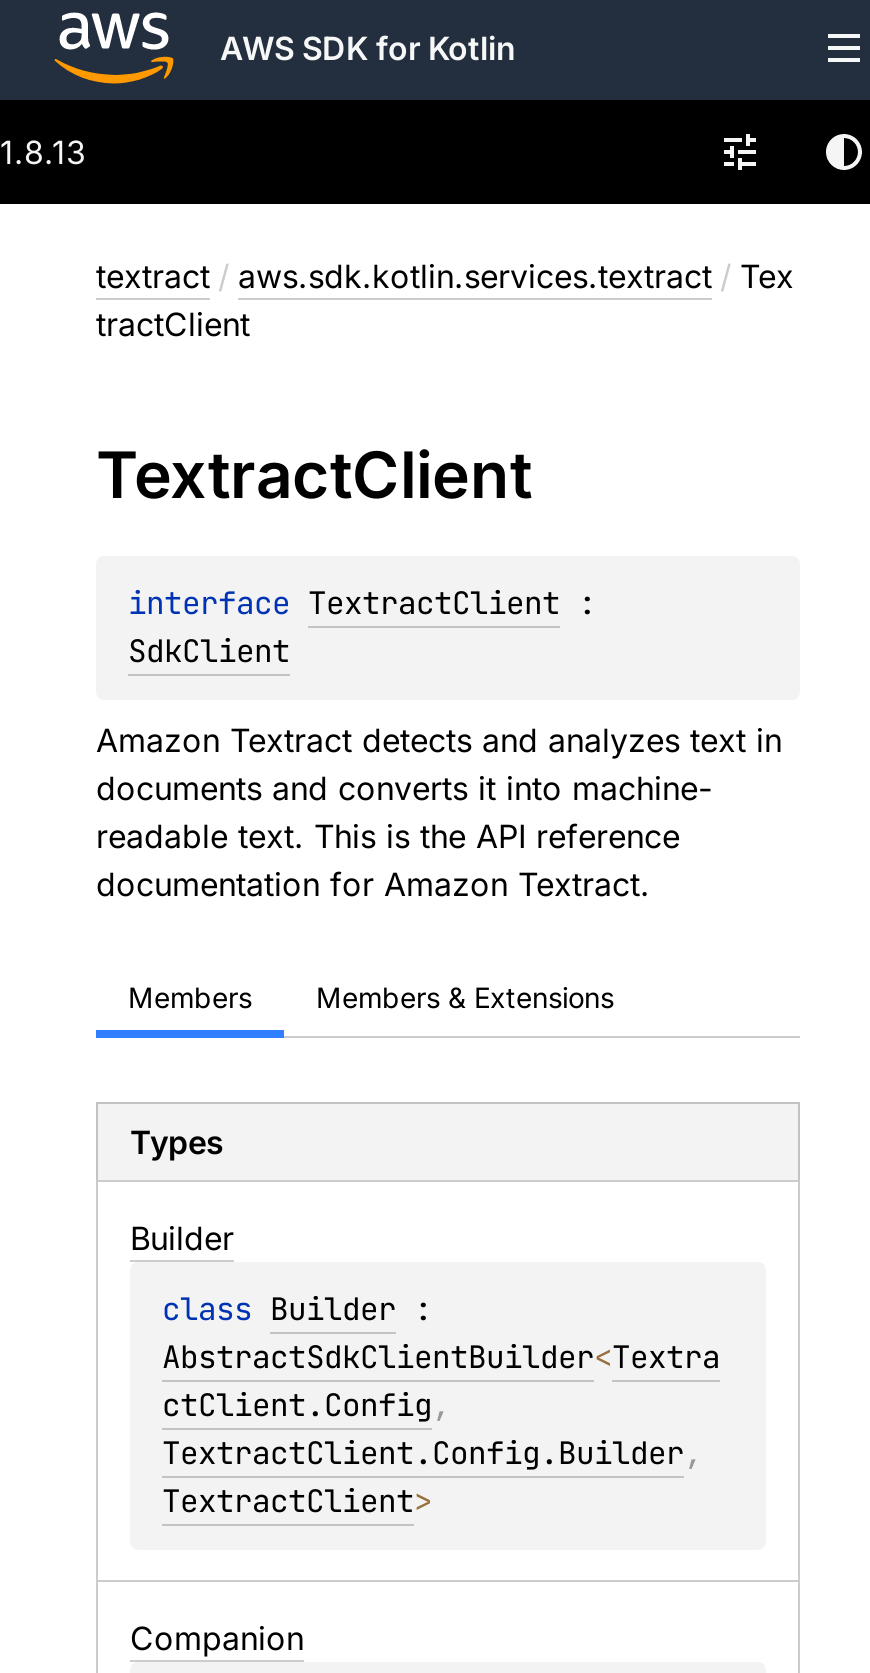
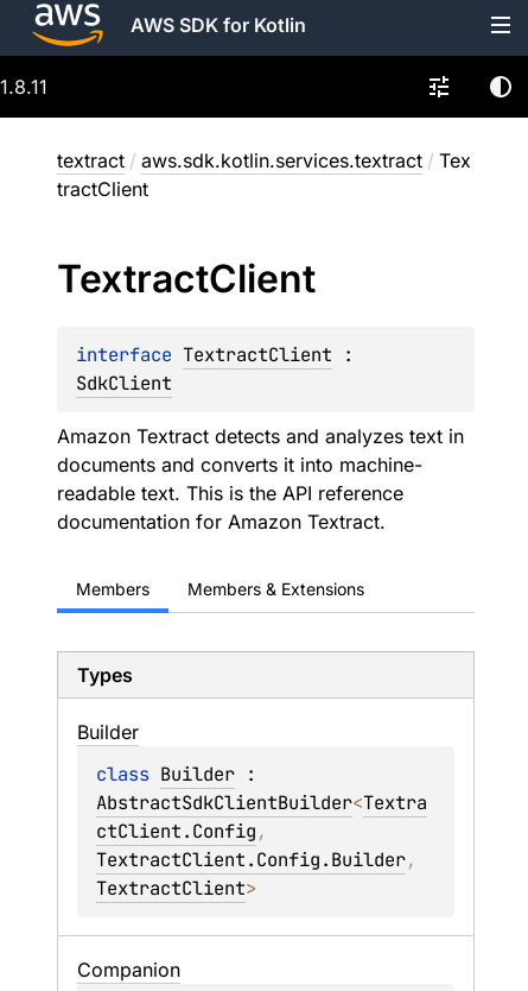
- 1.8.13
+ 1.8.11
